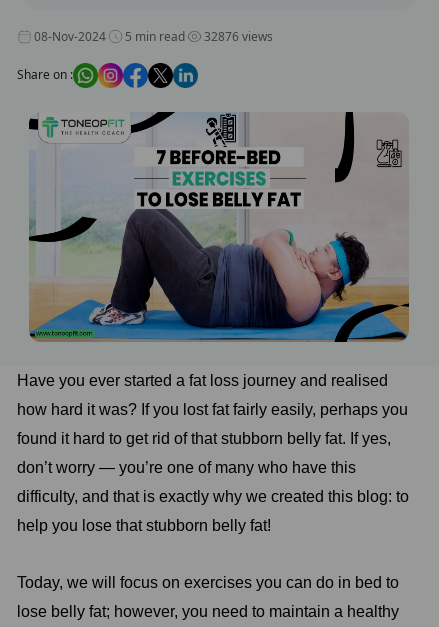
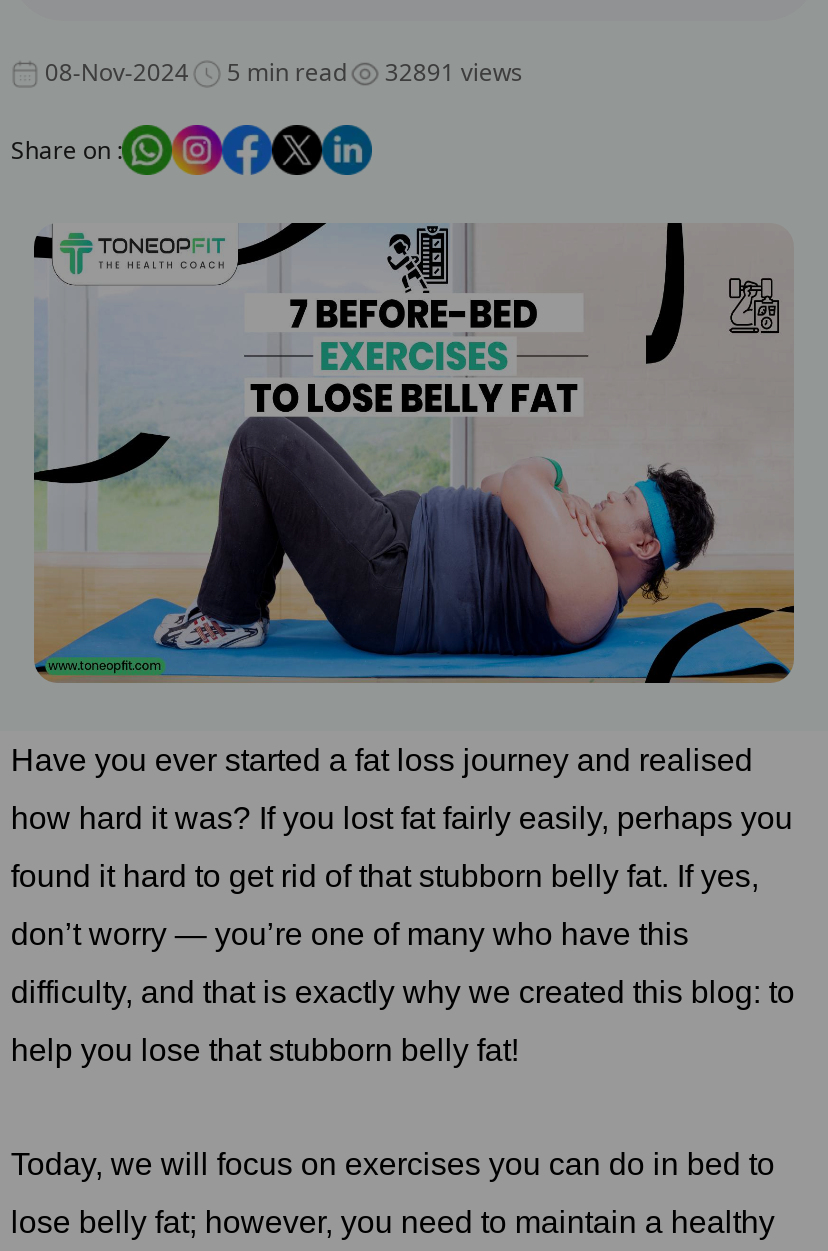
- 08-Nov-2024 5 min read 32876 views
+ 08-Nov-2024 5 min read 32891 views
